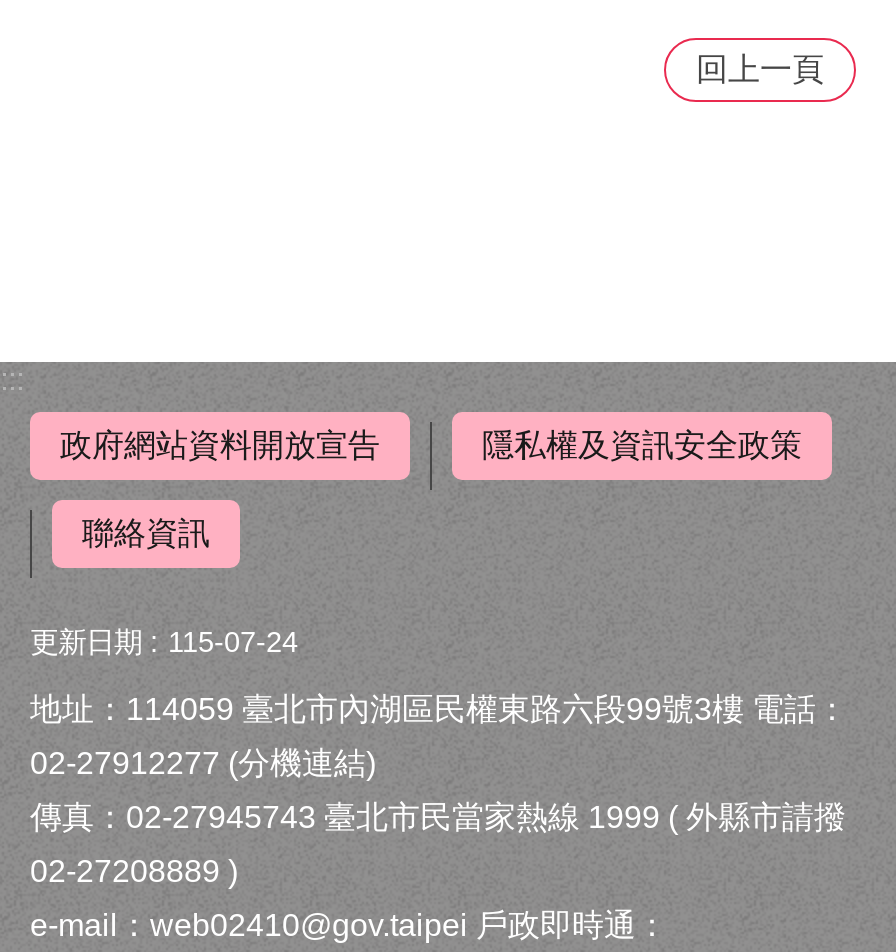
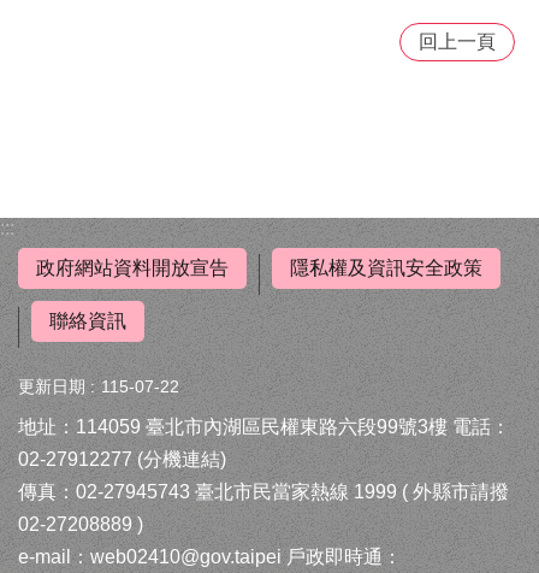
- 更新日期 115-07-24
+ 更新日期 115-07-22
